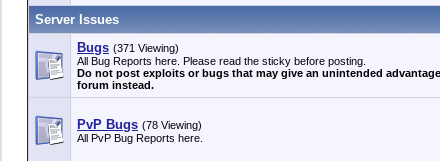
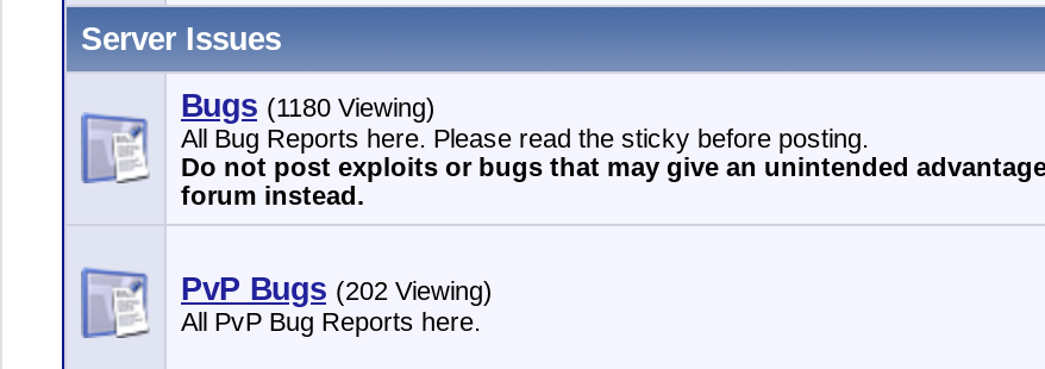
- Bugs (371 Viewing)
+ Bugs (1180 Viewing)

- PvP Bugs (78 Viewing)
+ PvP Bugs (202 Viewing)
